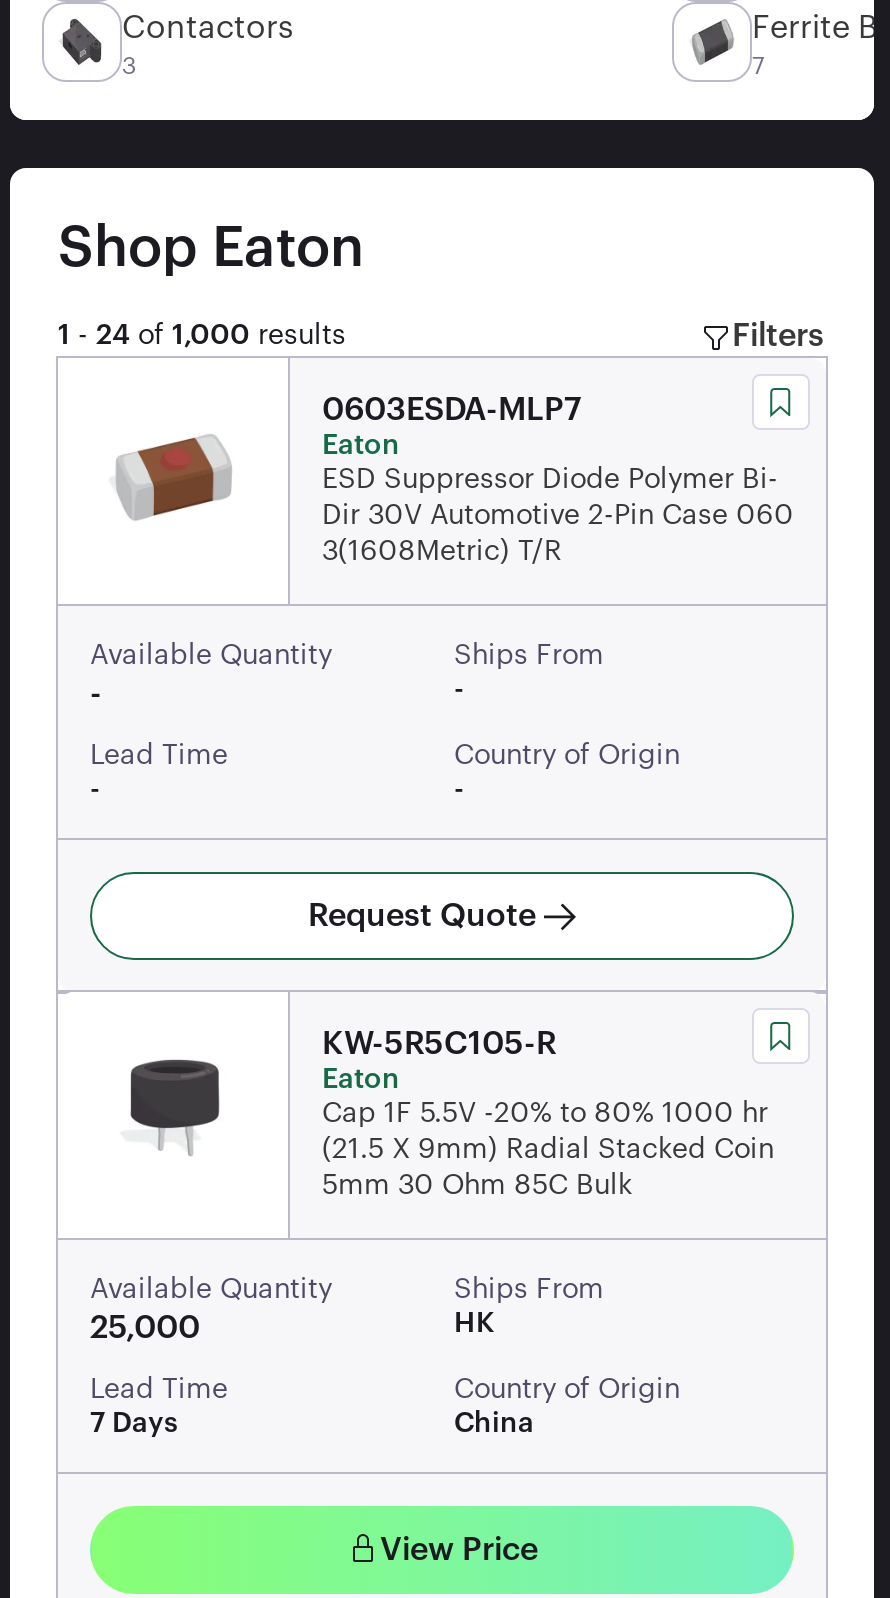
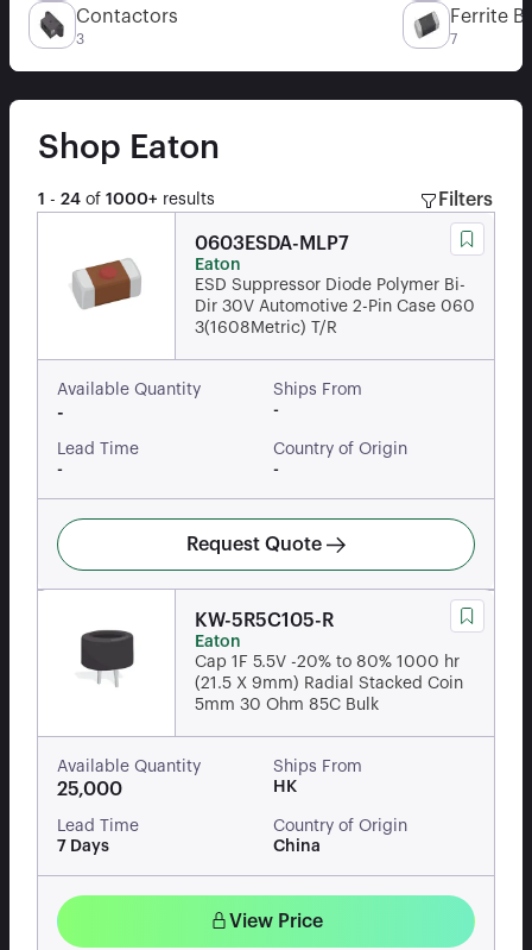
- 1 - 24 of 1,000 results
+ 1 - 24 of 1000+ results
